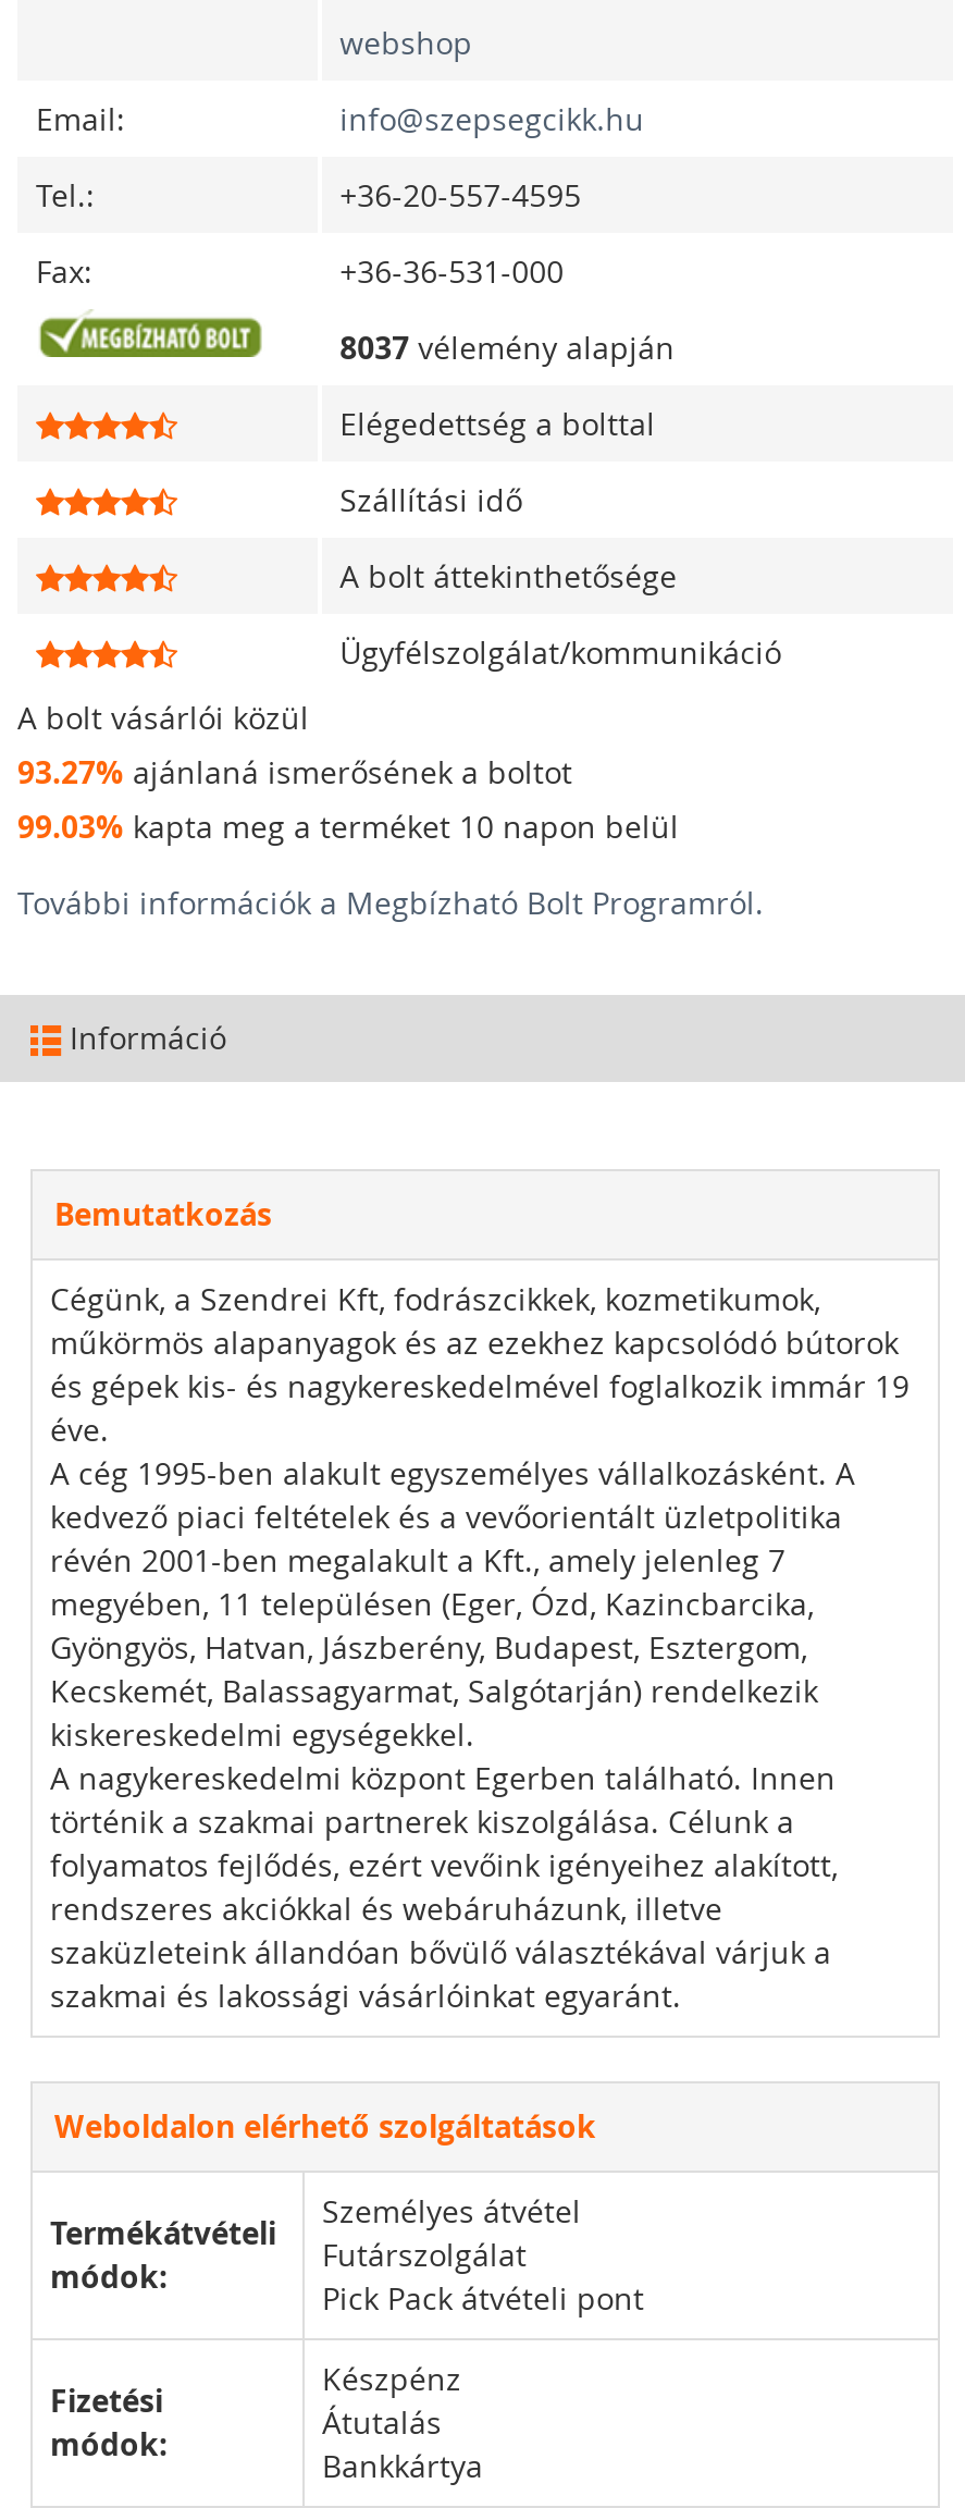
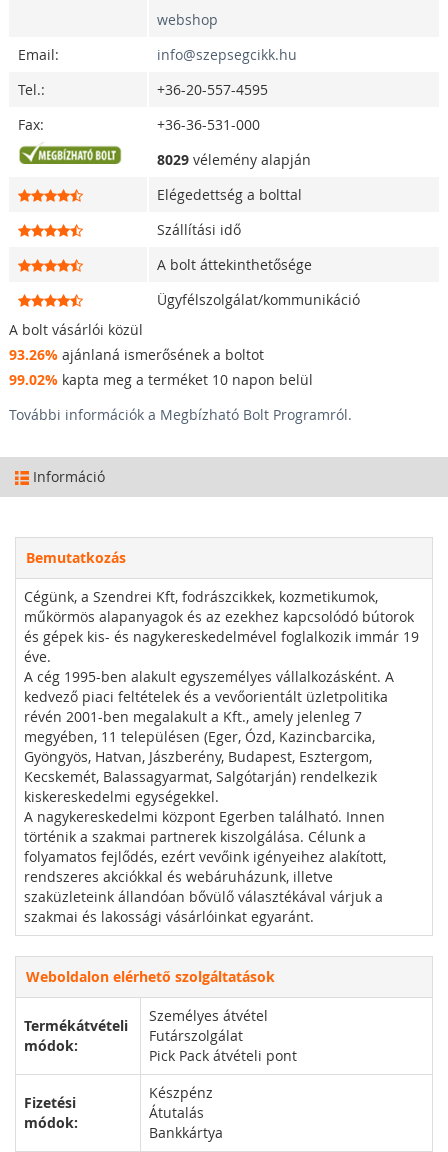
- 8037 vélemény alapján
+ 8029 vélemény alapján

- 93.27% ajánlaná ismerősének a boltot
+ 93.26% ajánlaná ismerősének a boltot

- 99.03% kapta meg a terméket 10 napon belül
+ 99.02% kapta meg a terméket 10 napon belül
